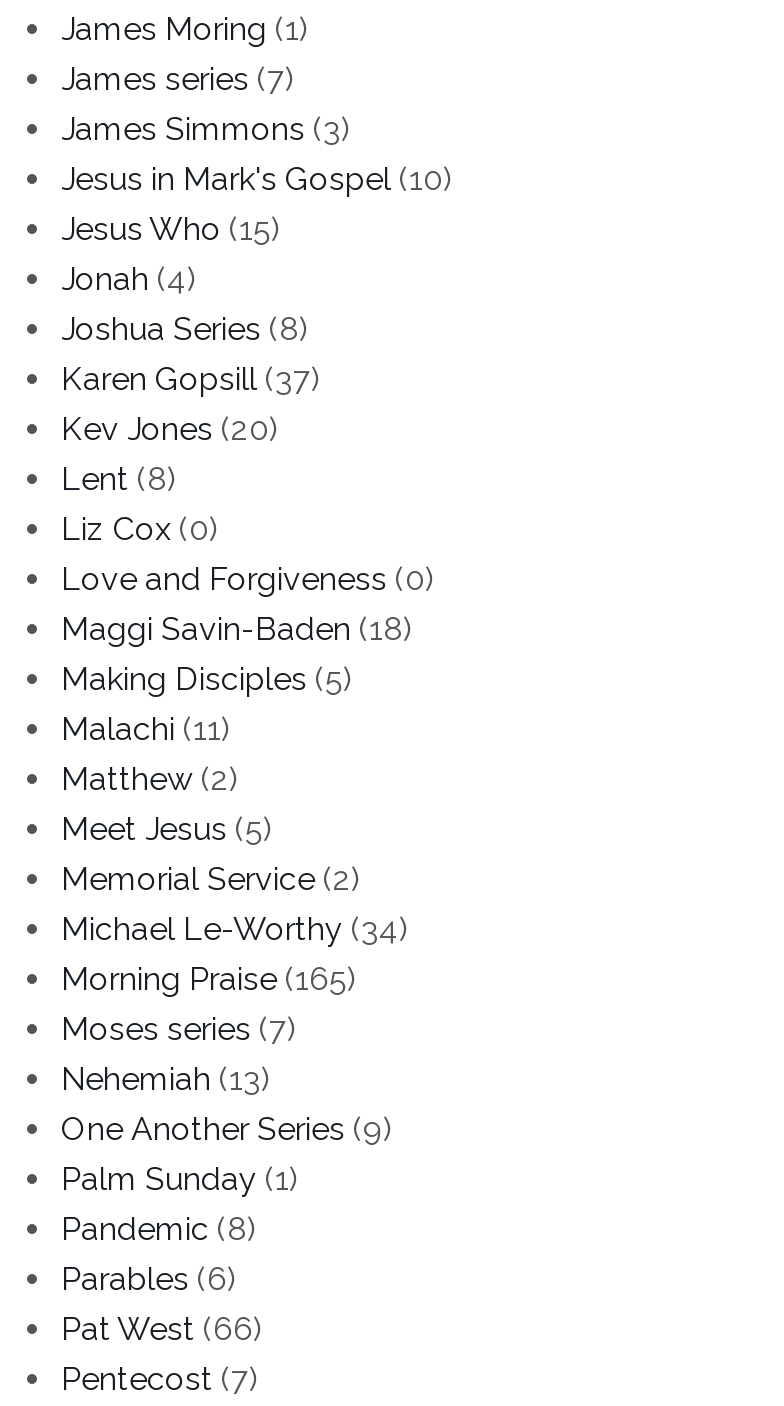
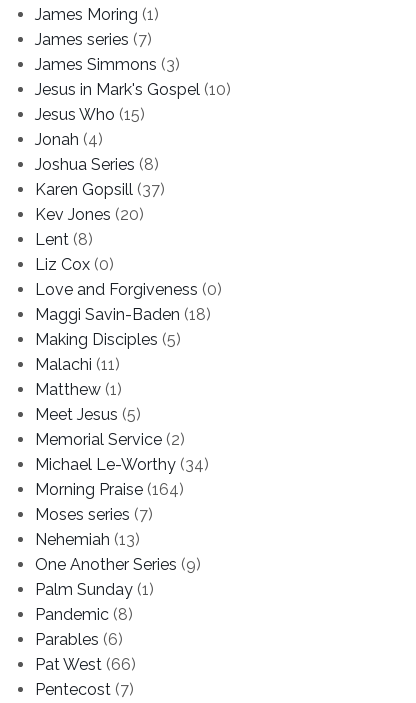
- Matthew (2)
+ Matthew (1)

- Morning Praise (165)
+ Morning Praise (164)
